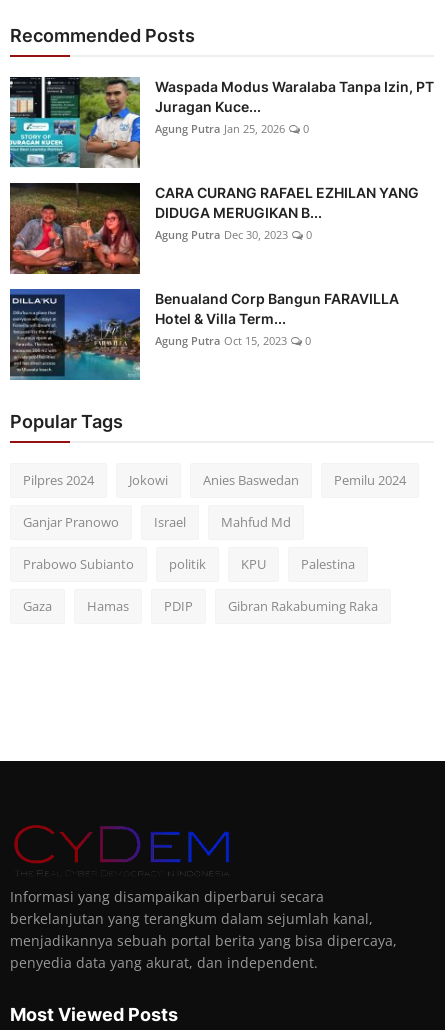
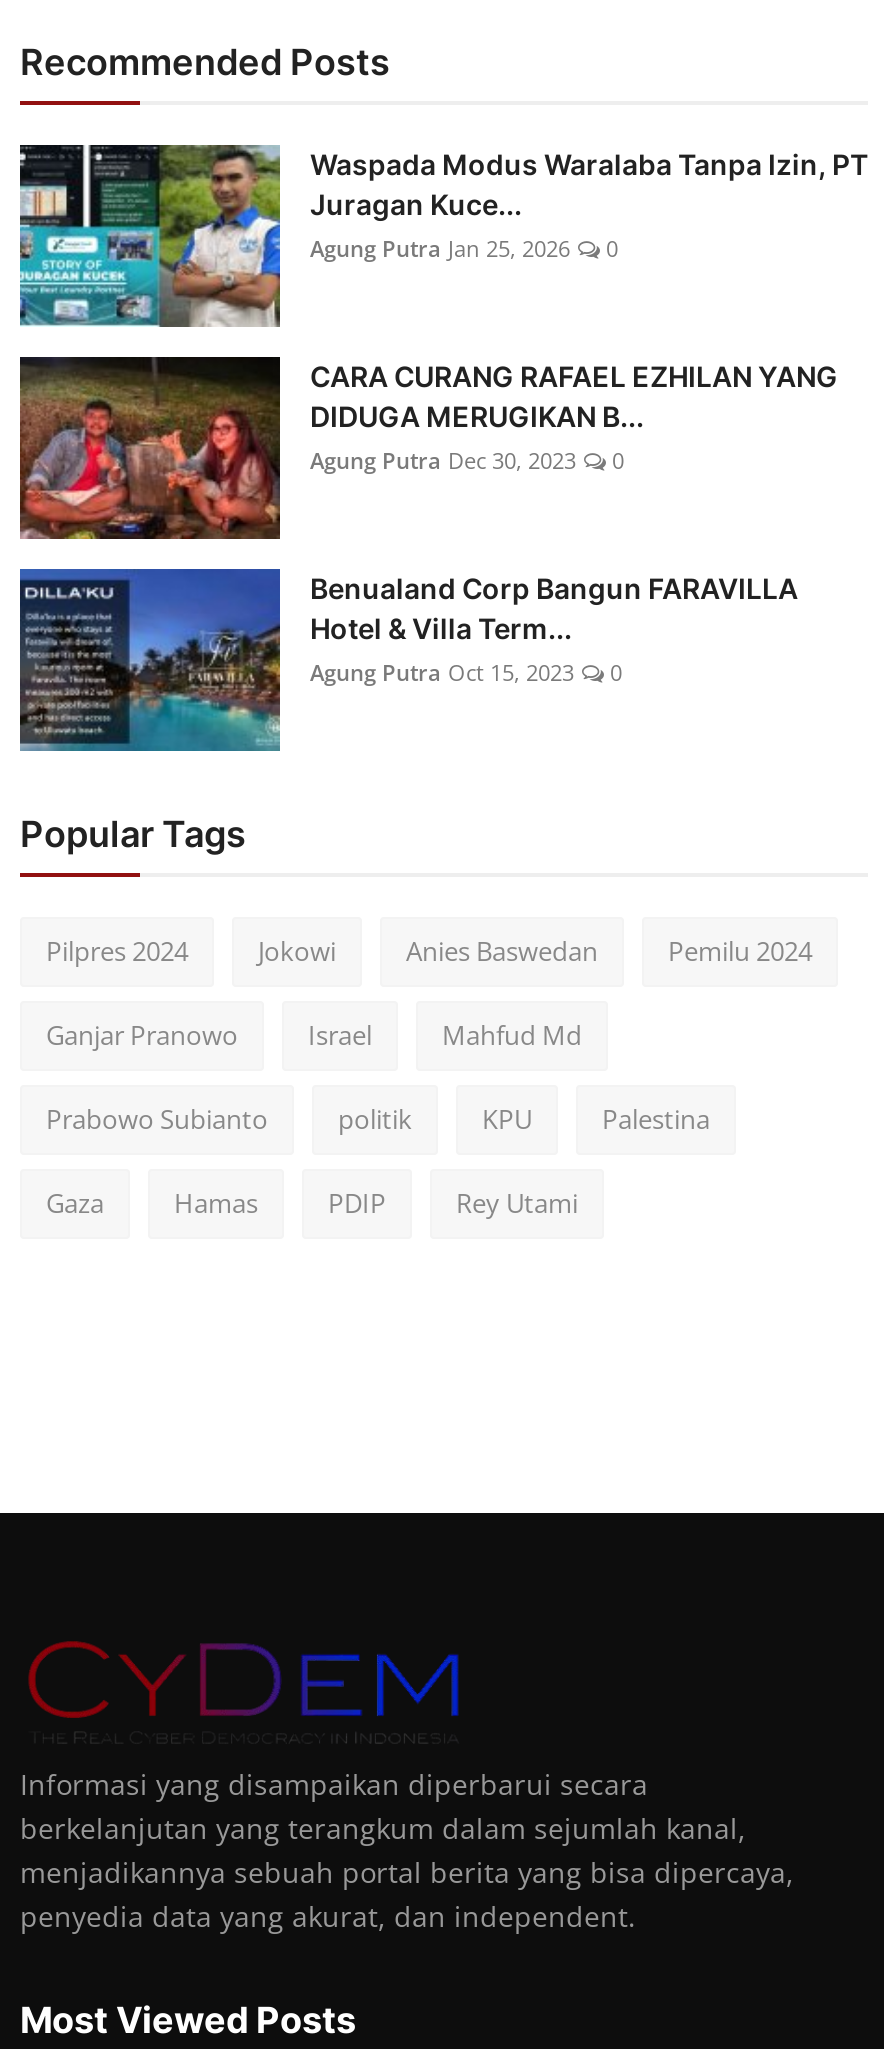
- Gibran Rakabuming Raka
+ Rey Utami
